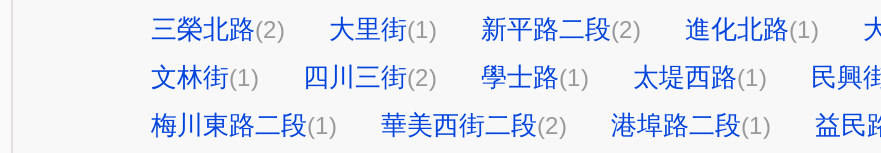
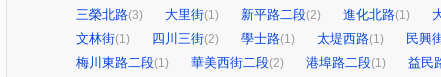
- 三榮北路(2)
+ 三榮北路(3)
